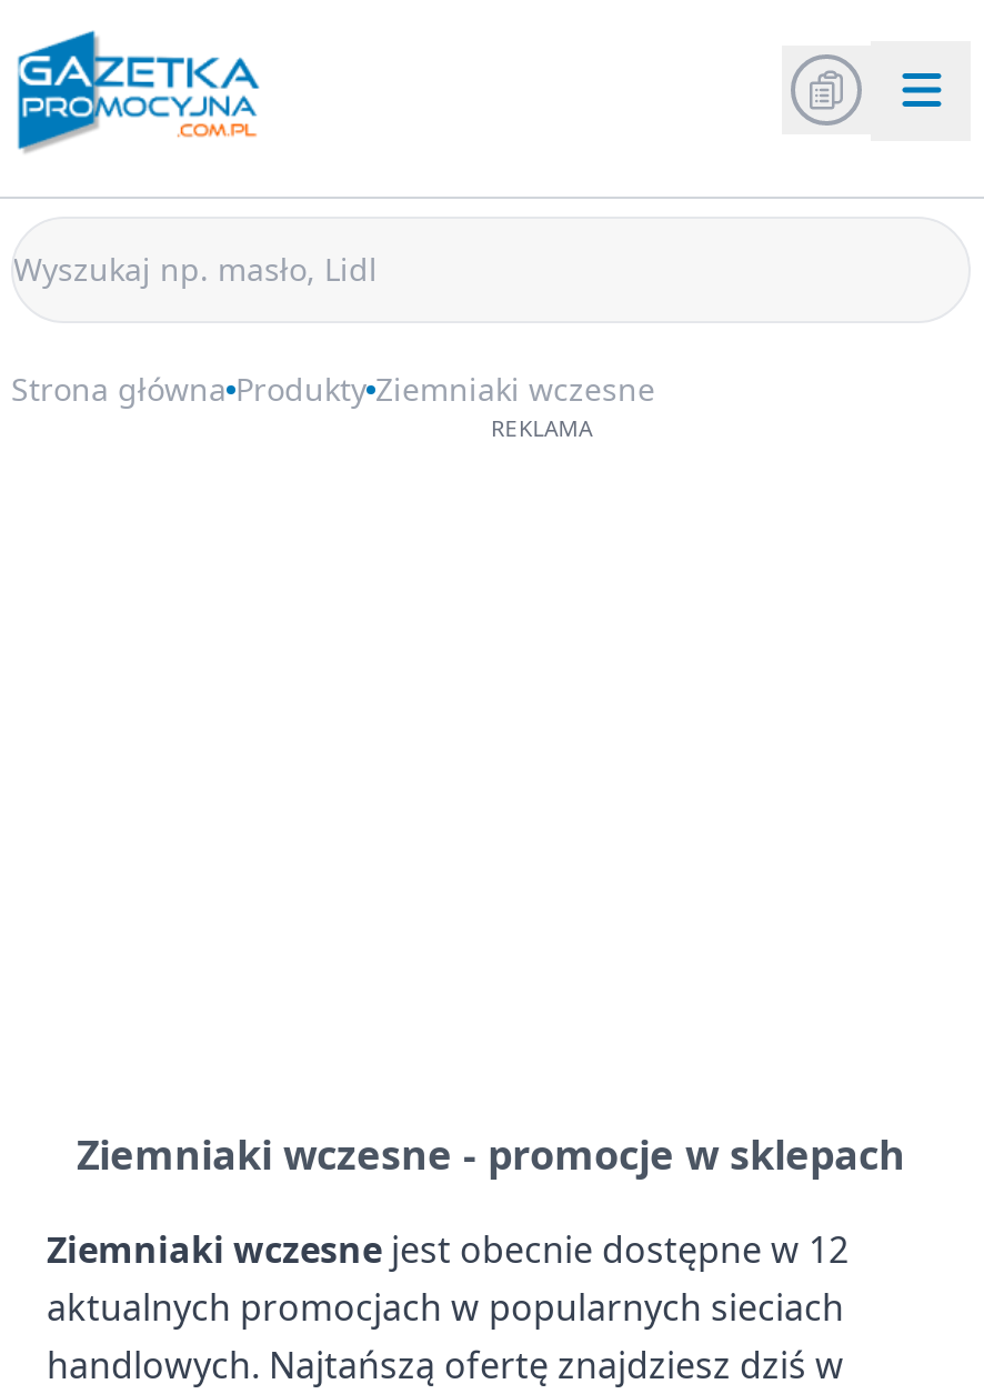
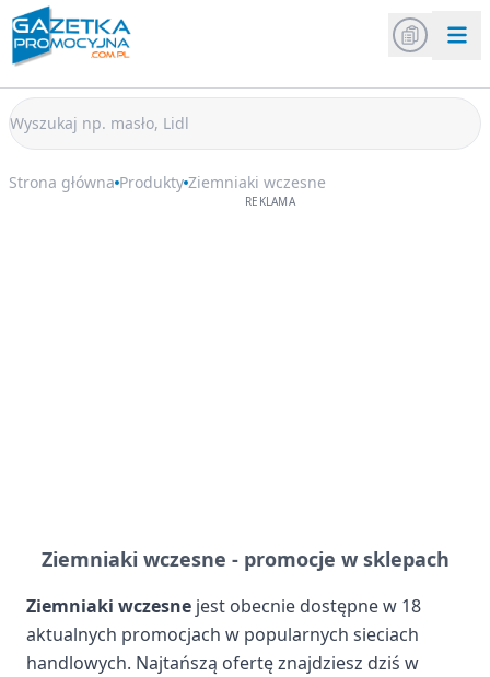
- Ziemniaki wczesne jest obecnie dostępne w 12
+ Ziemniaki wczesne jest obecnie dostępne w 18
